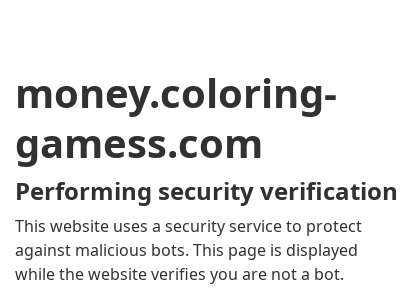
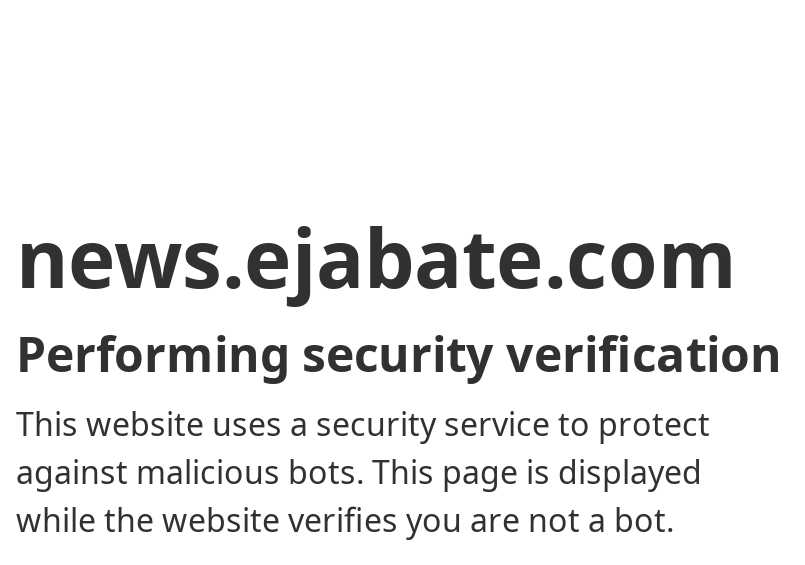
- money.coloring-
- gamess.com
+ news.ejabate.com
